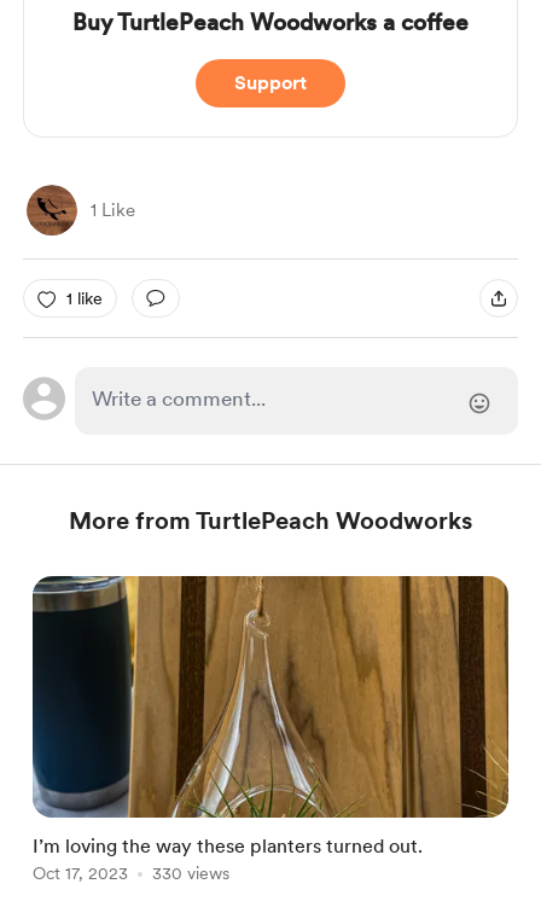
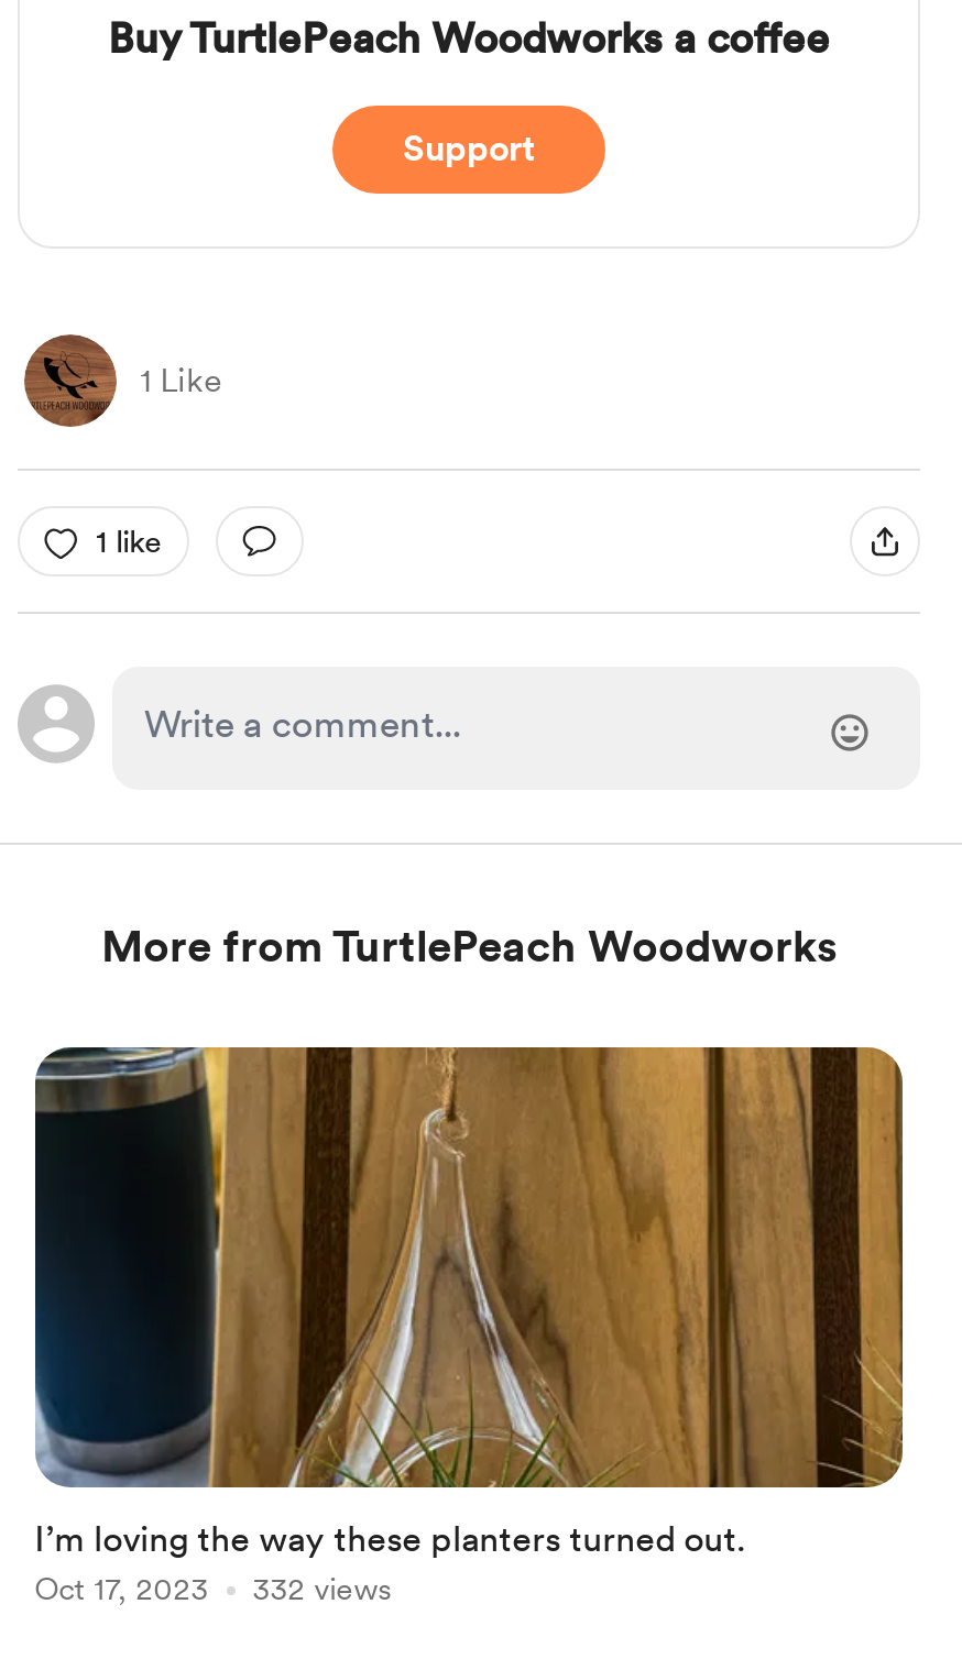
- Oct 17, 2023 330 views
+ Oct 17, 2023 332 views
